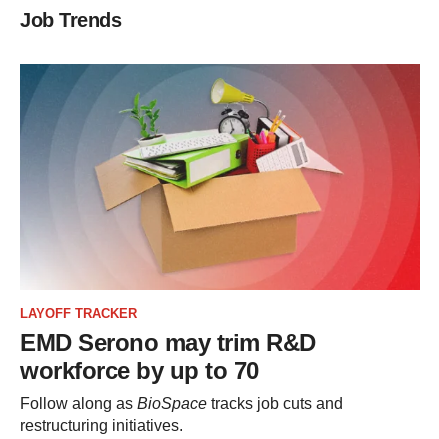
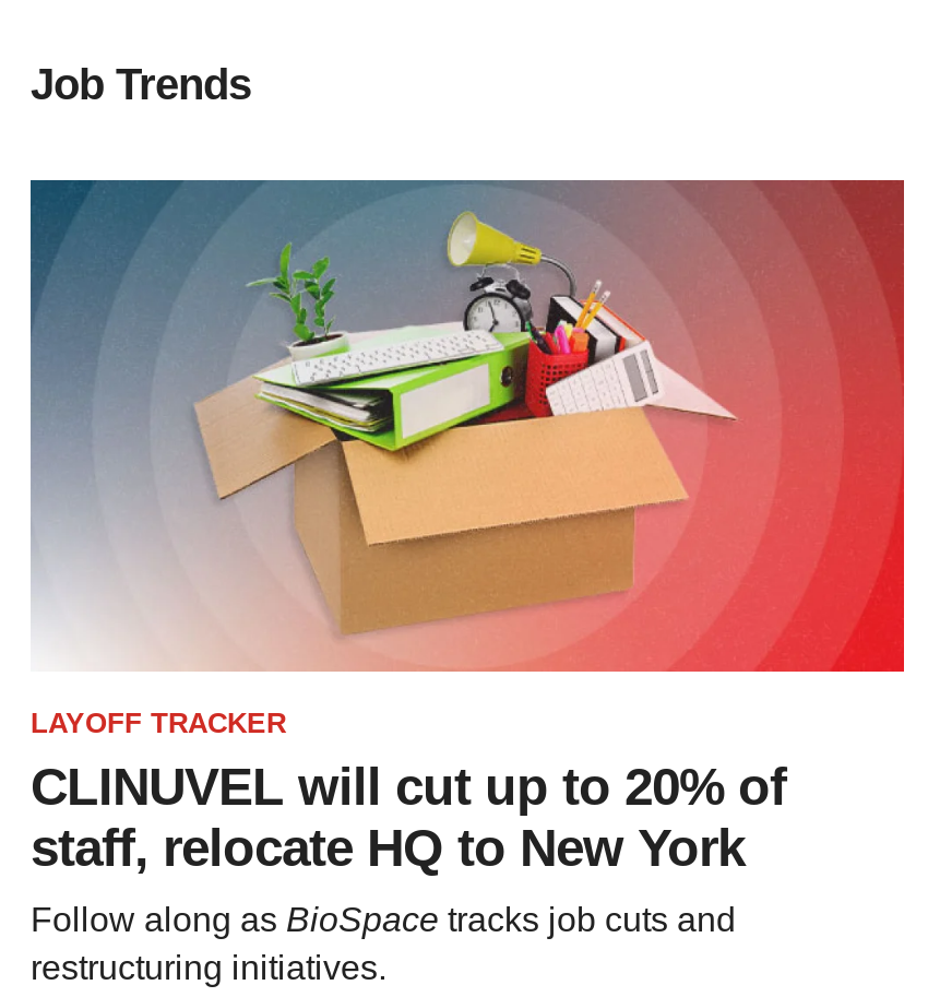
- EMD Serono may trim R&D
- workforce by up to 70
+ CLINUVEL will cut up to 20% of
+ staff, relocate HQ to New York
